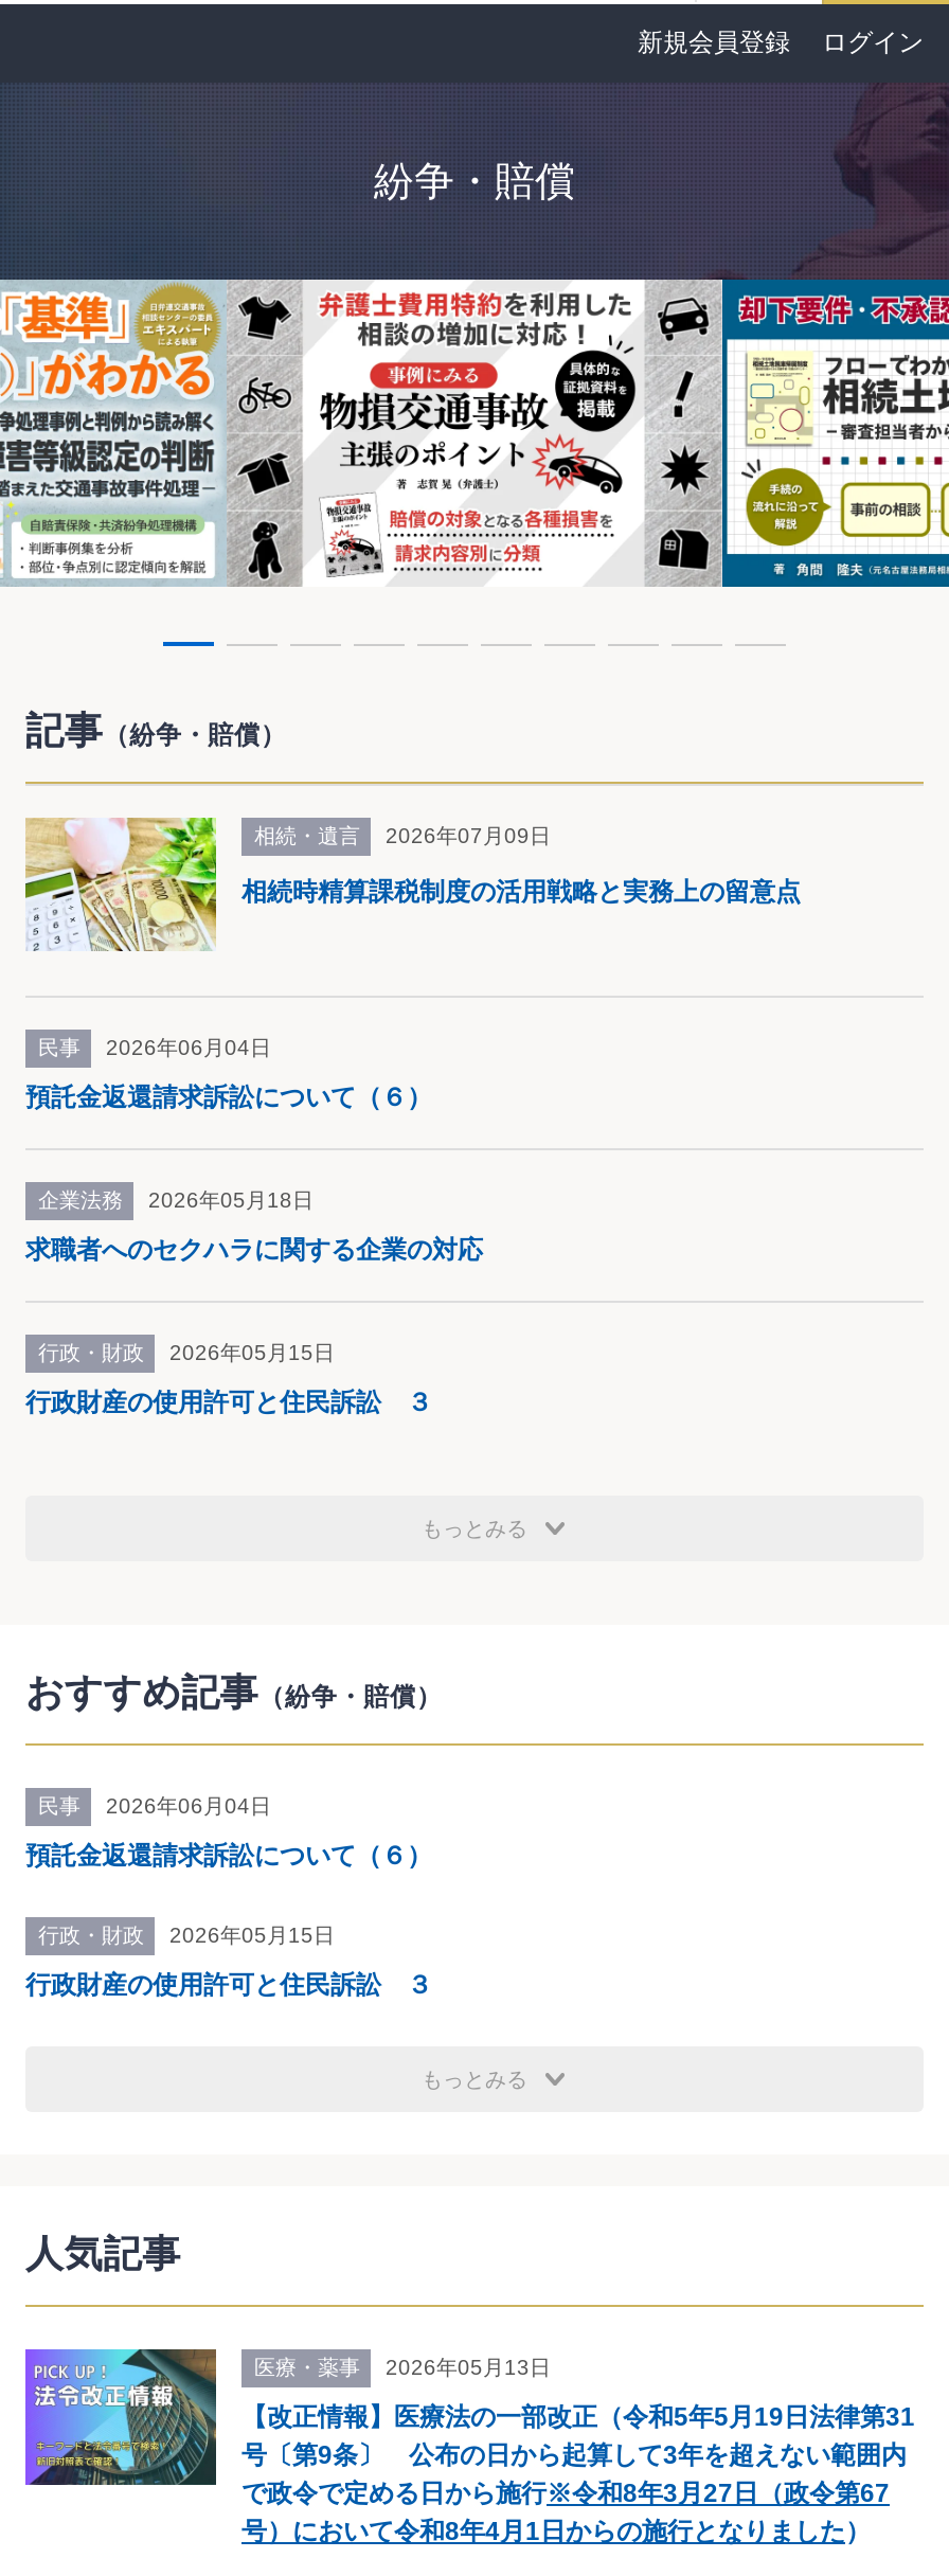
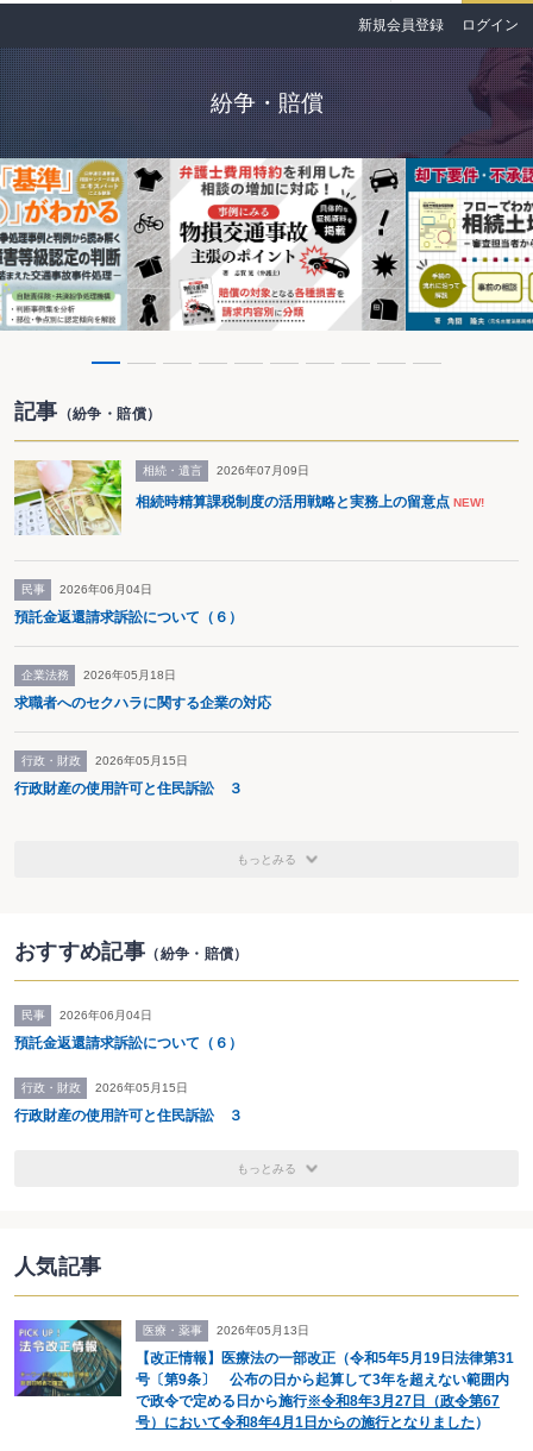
- 相続時精算課税制度の活用戦略と実務上の留意点
+ 相続時精算課税制度の活用戦略と実務上の留意点 NEW!
